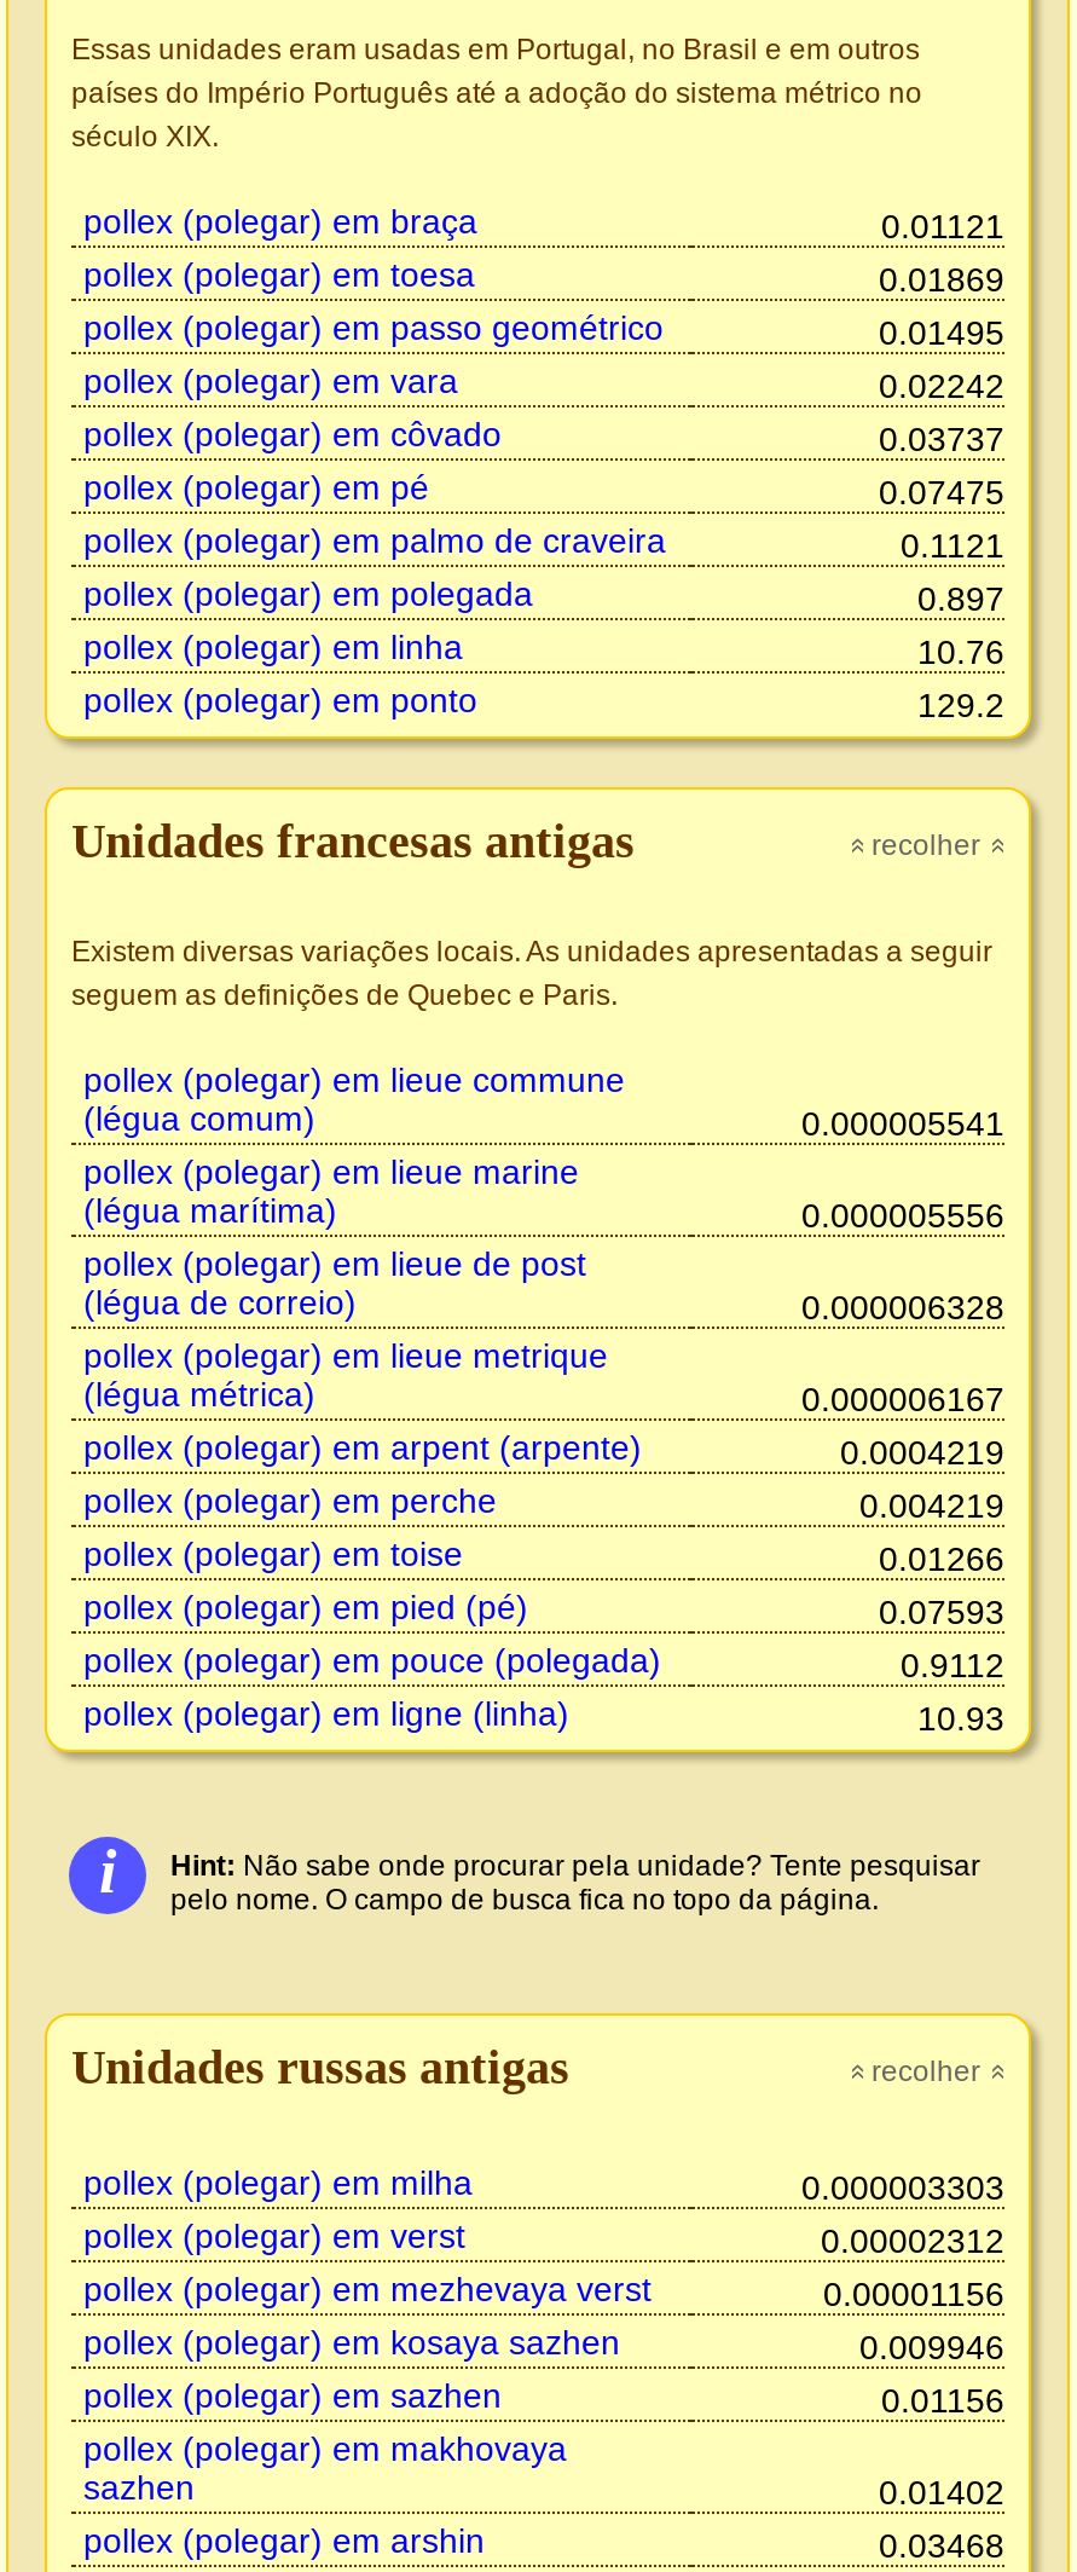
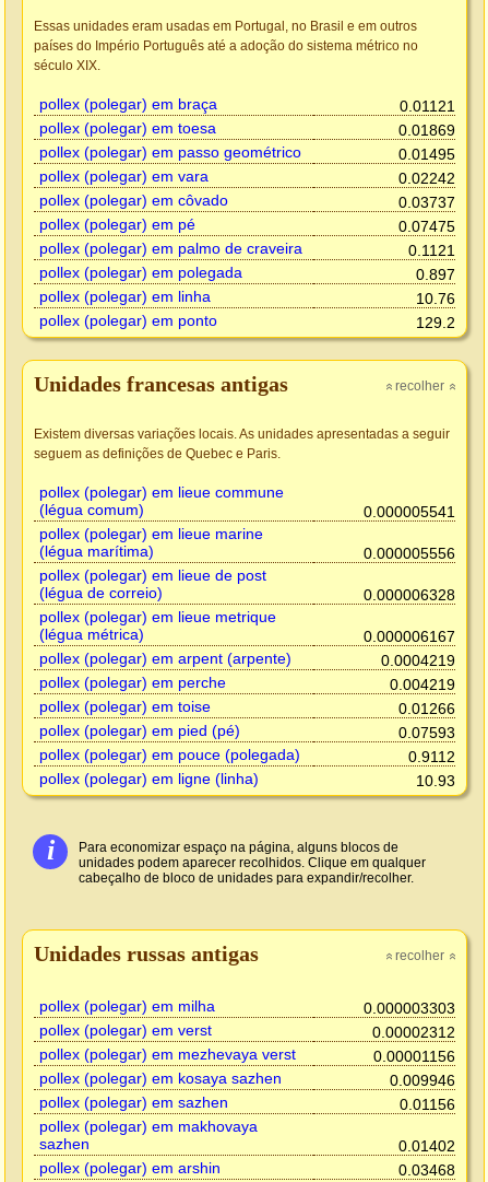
- Hint: Não sabe onde procurar pela unidade? Tente pesquisar
- pelo nome. O campo de busca fica no topo da página.
+ Para economizar espaço na página, alguns blocos de
+ unidades podem aparecer recolhidos. Clique em qualquer
+ cabeçalho de bloco de unidades para expandir/recolher.
